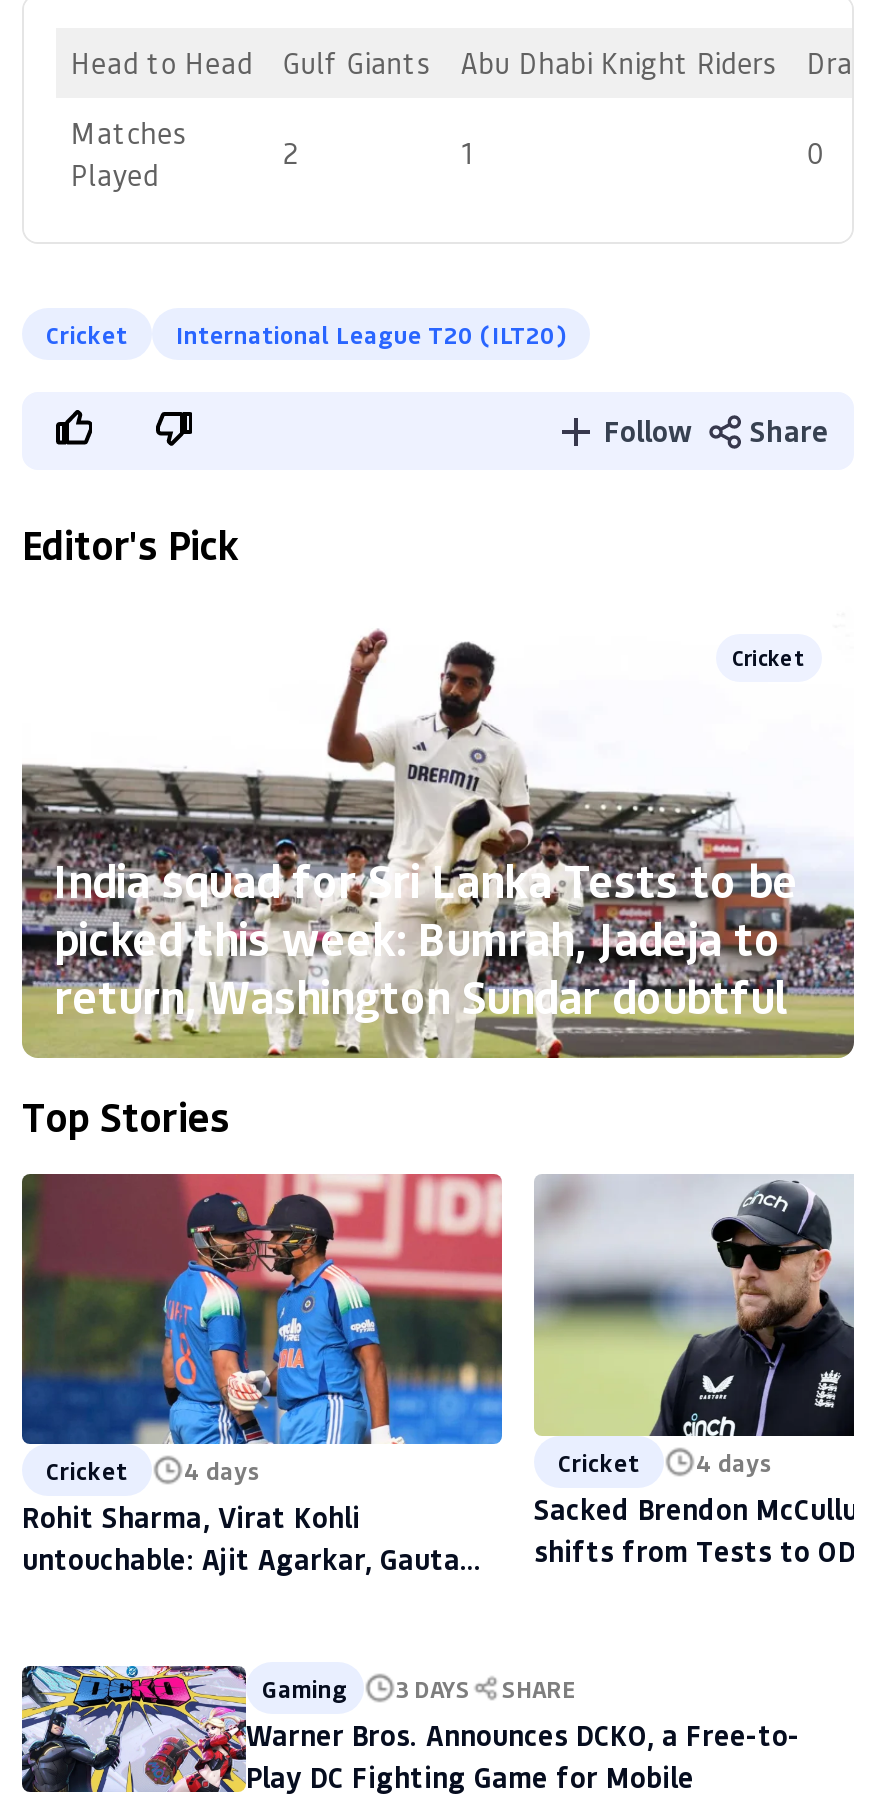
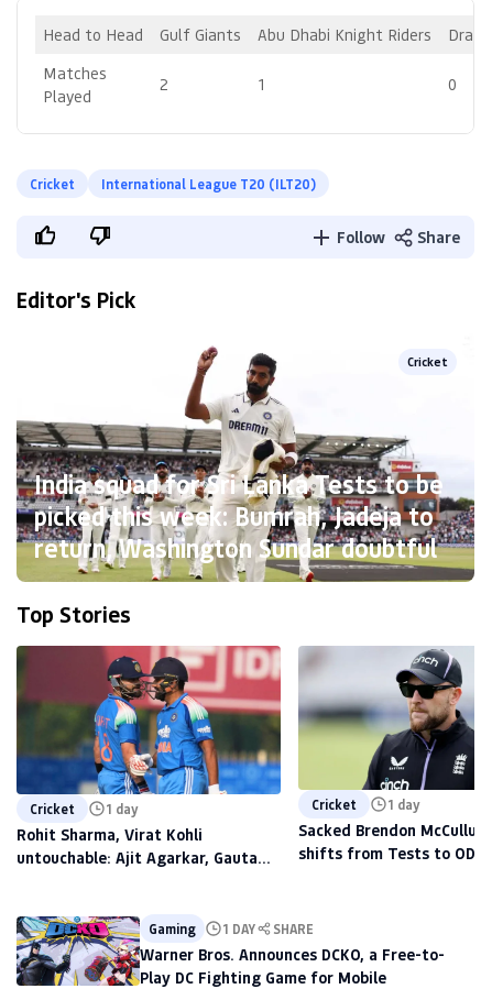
- Cricket 4 days
+ Cricket 1 day

- Cricket 4 days
+ Cricket 1 day

- Gaming 3 DAYS SHARE
+ Gaming 1 DAY SHARE
